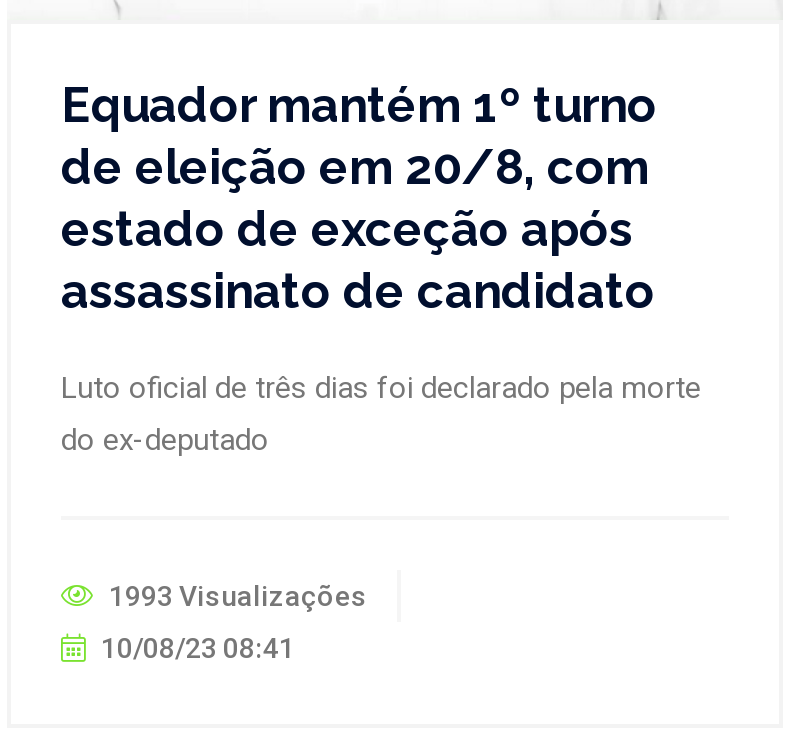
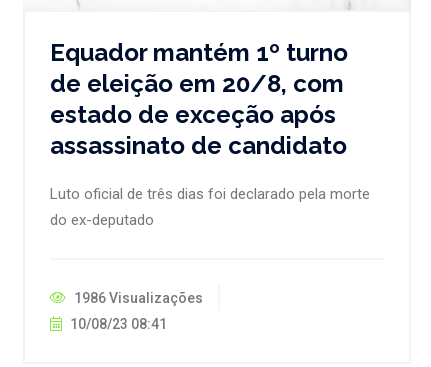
- 1993 Visualizações
+ 1986 Visualizações
